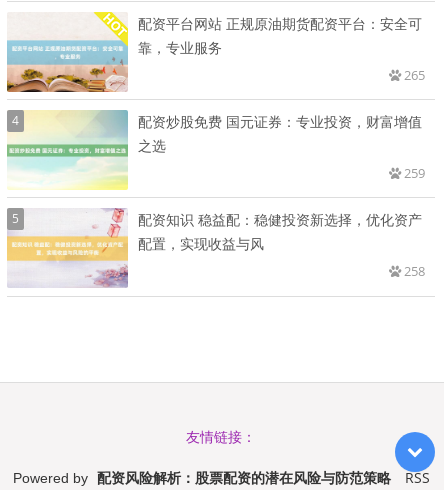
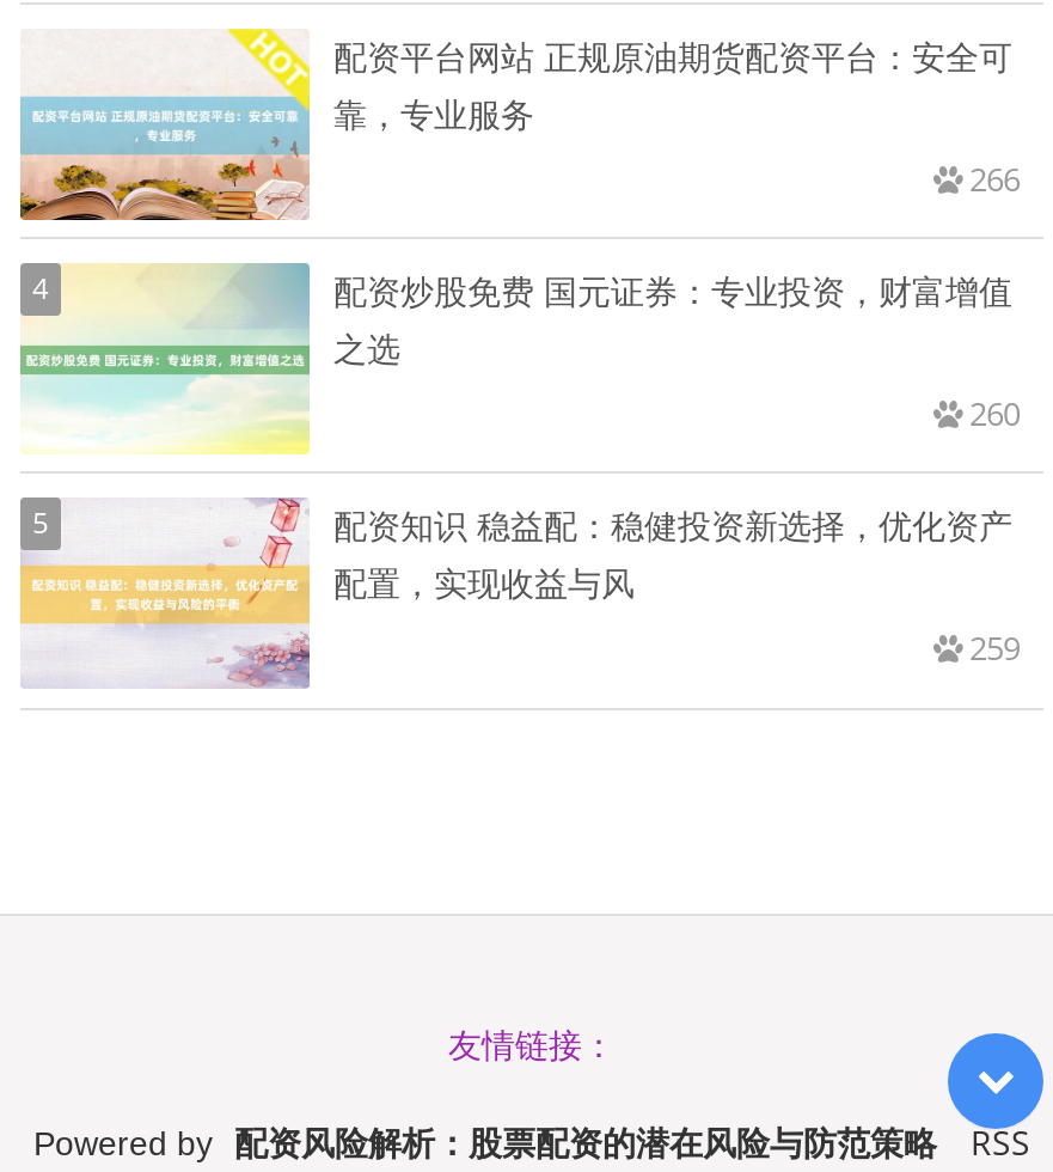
- 265
+ 266

- 259
+ 260

- 258
+ 259
